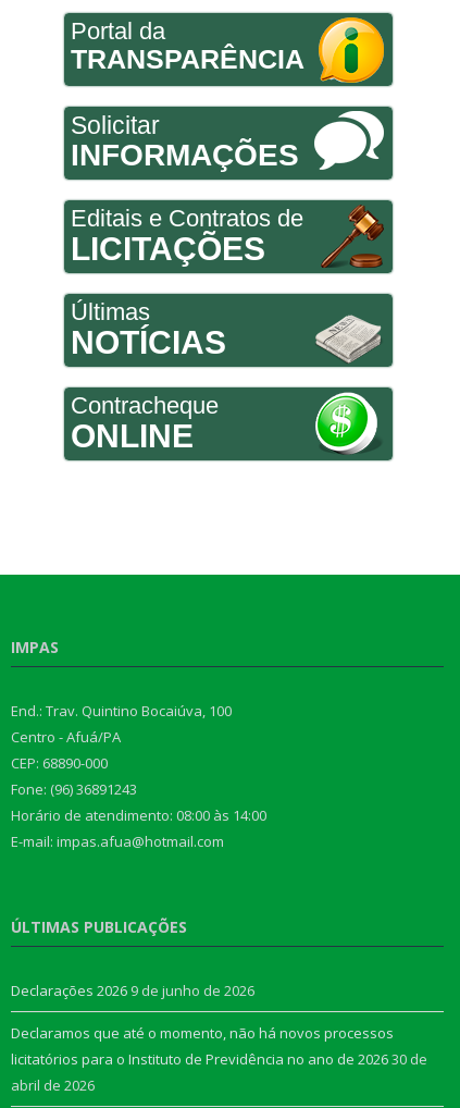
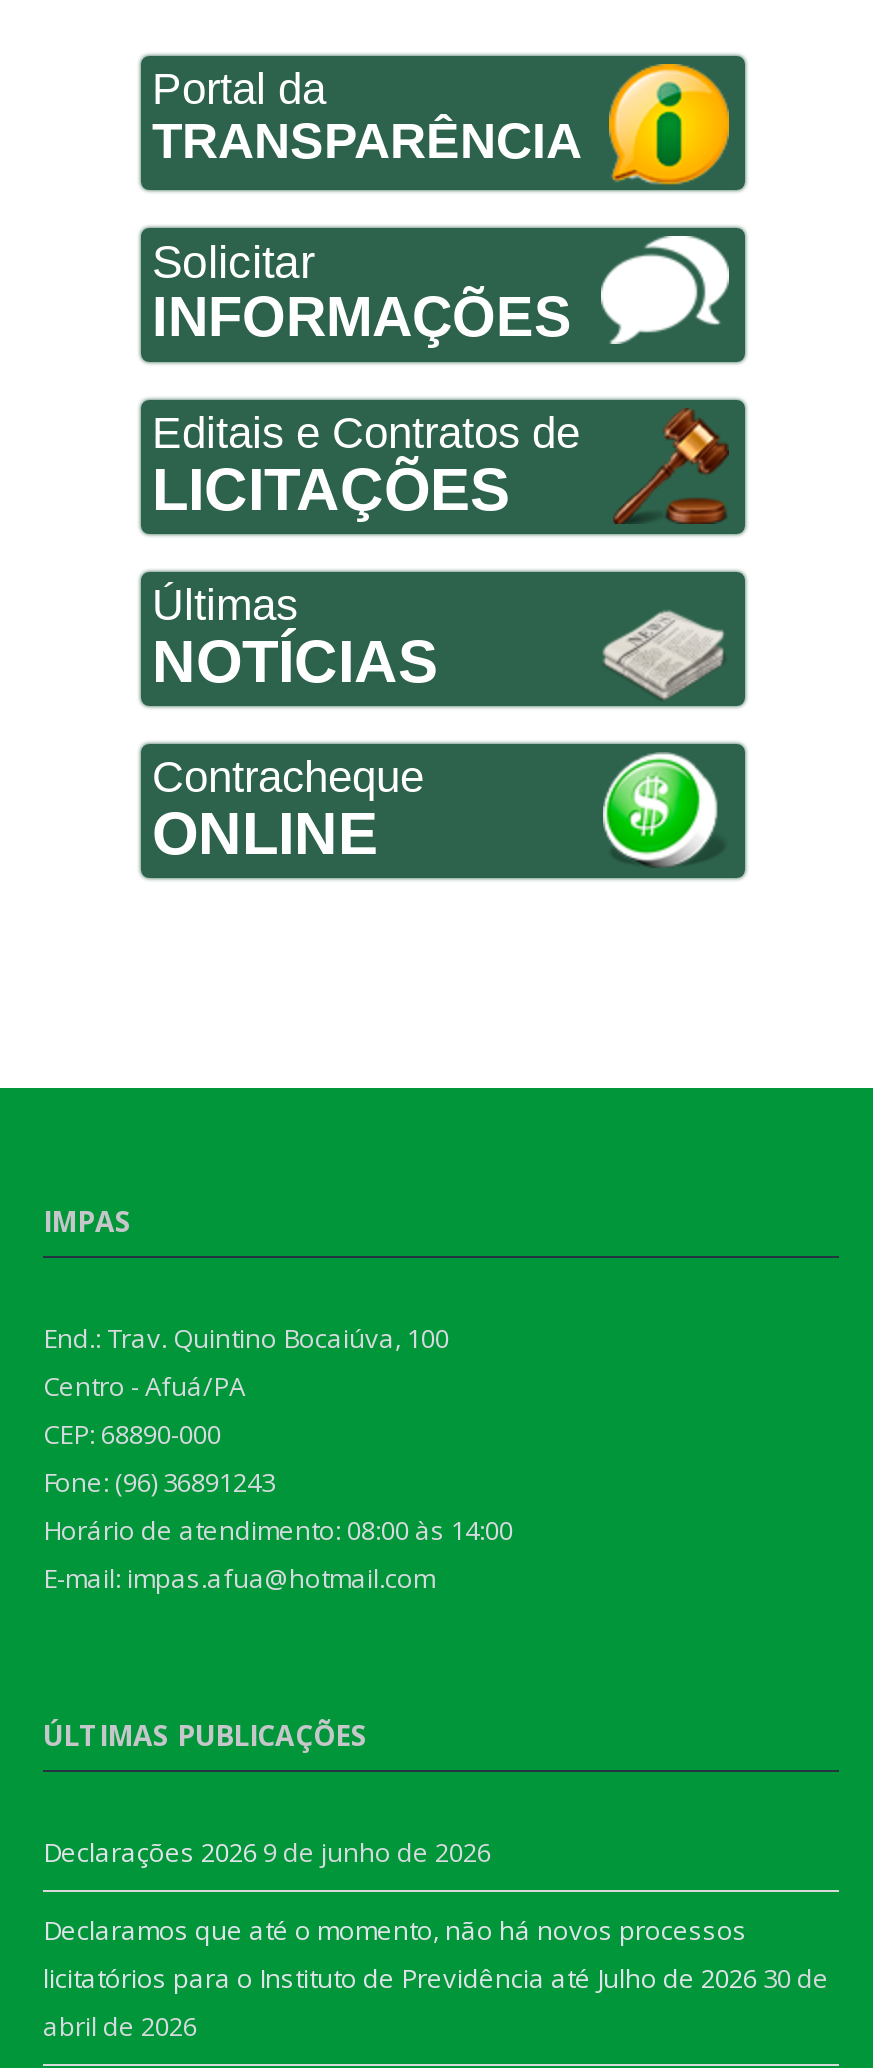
- licitatórios para o Instituto de Previdência no ano de 2026 30 de
+ licitatórios para o Instituto de Previdência até Julho de 2026 30 de
